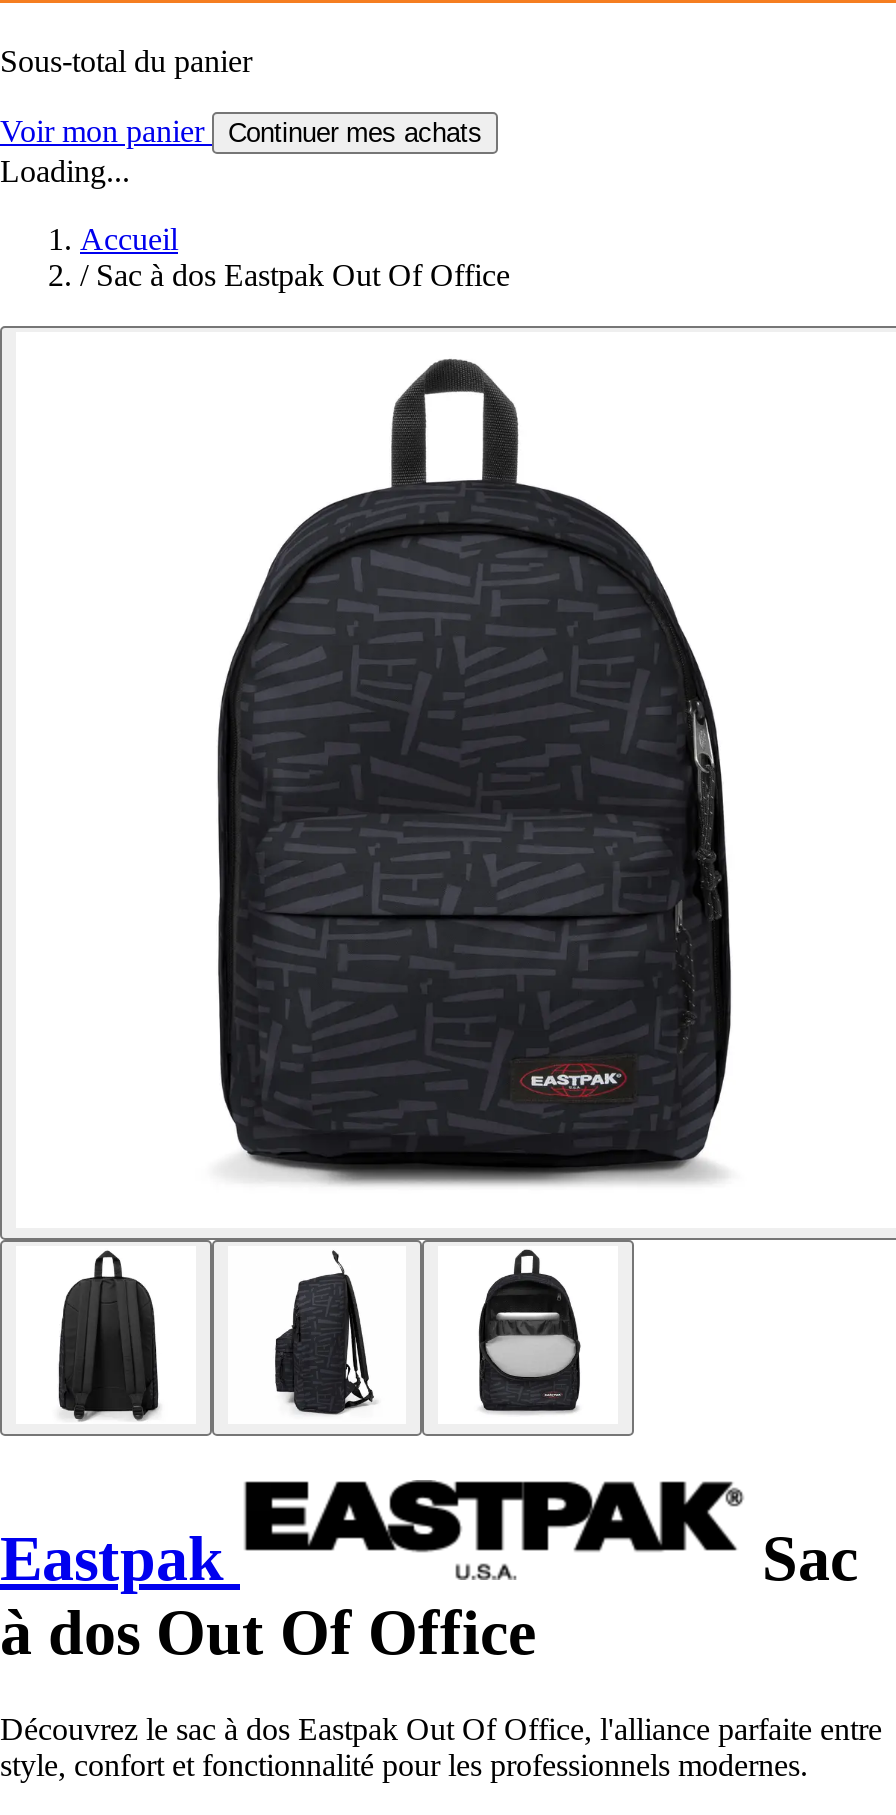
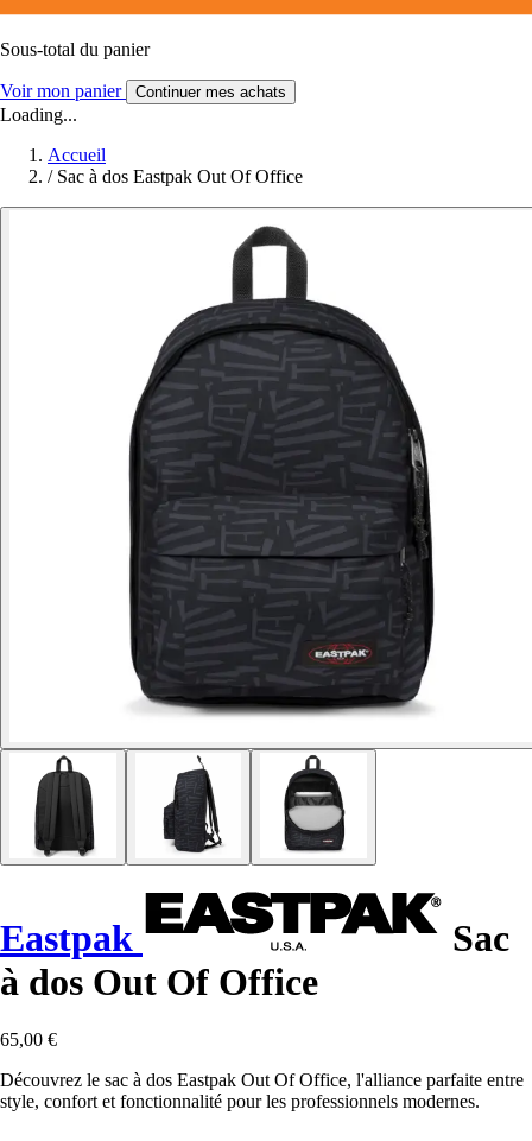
+ 65,00 €
